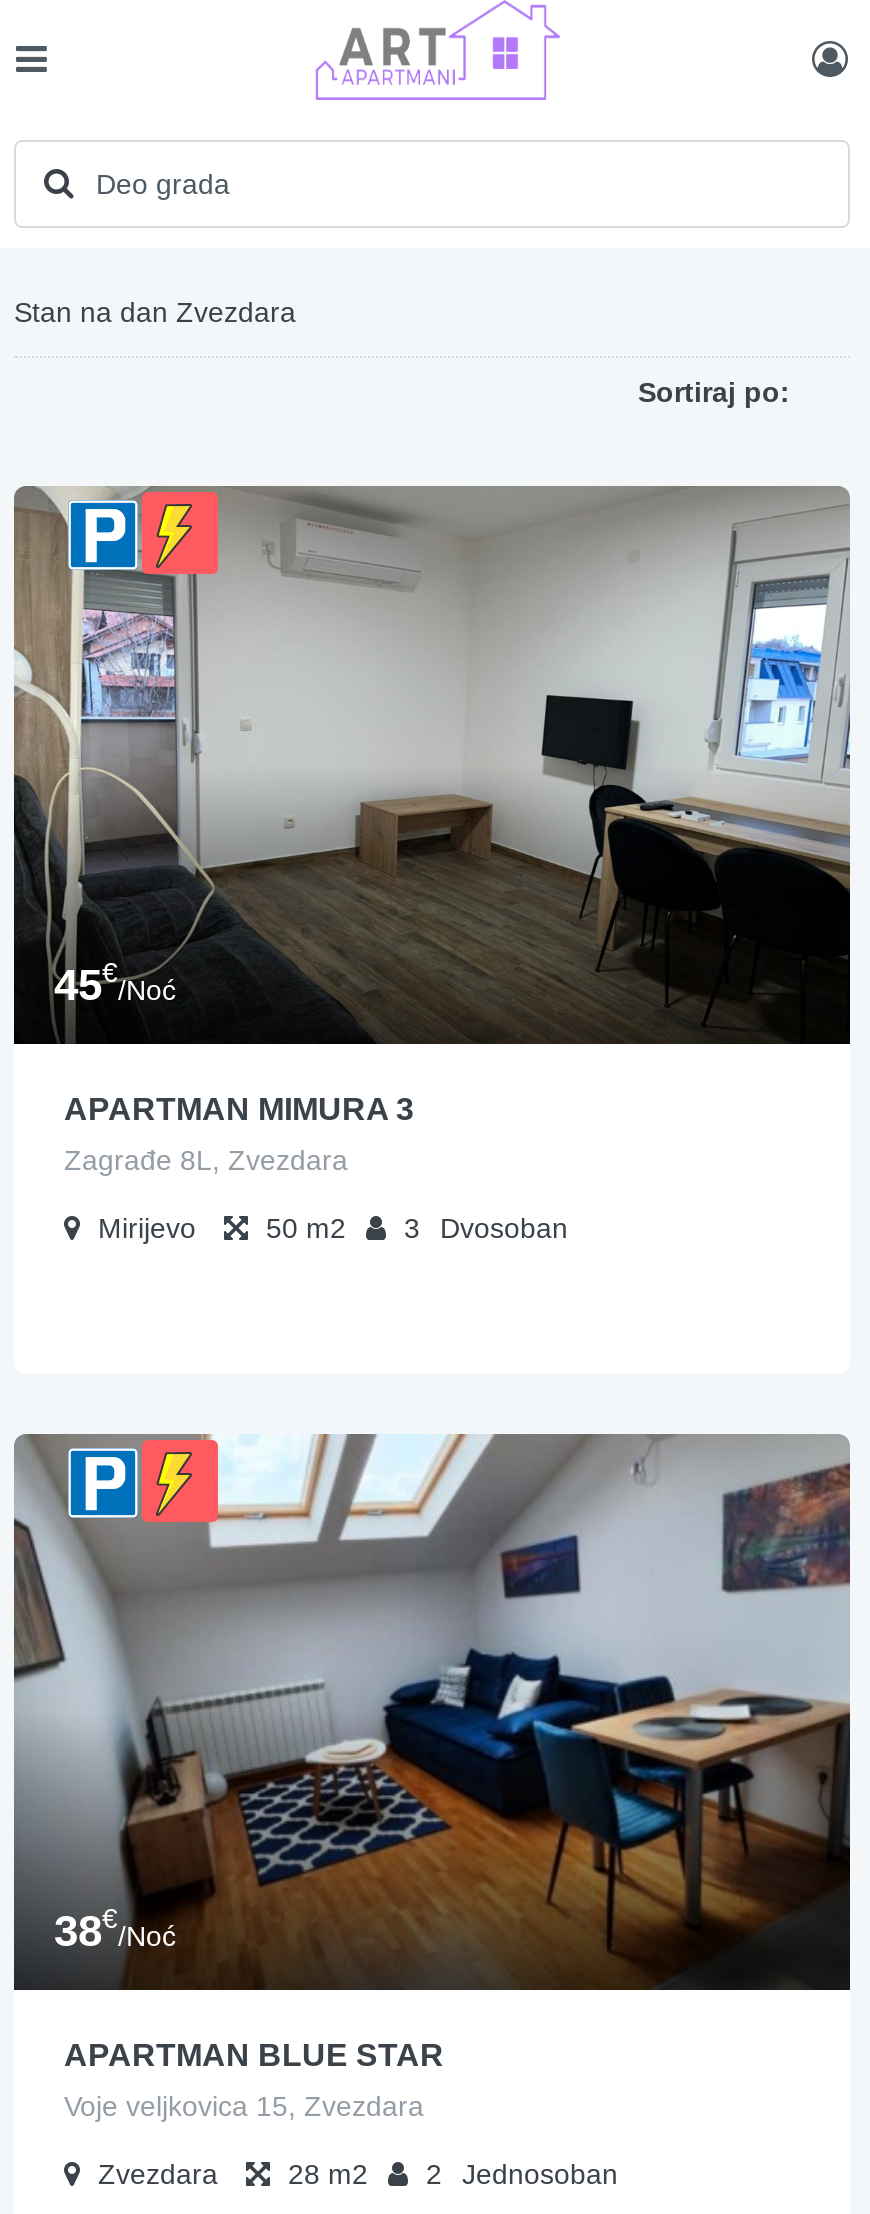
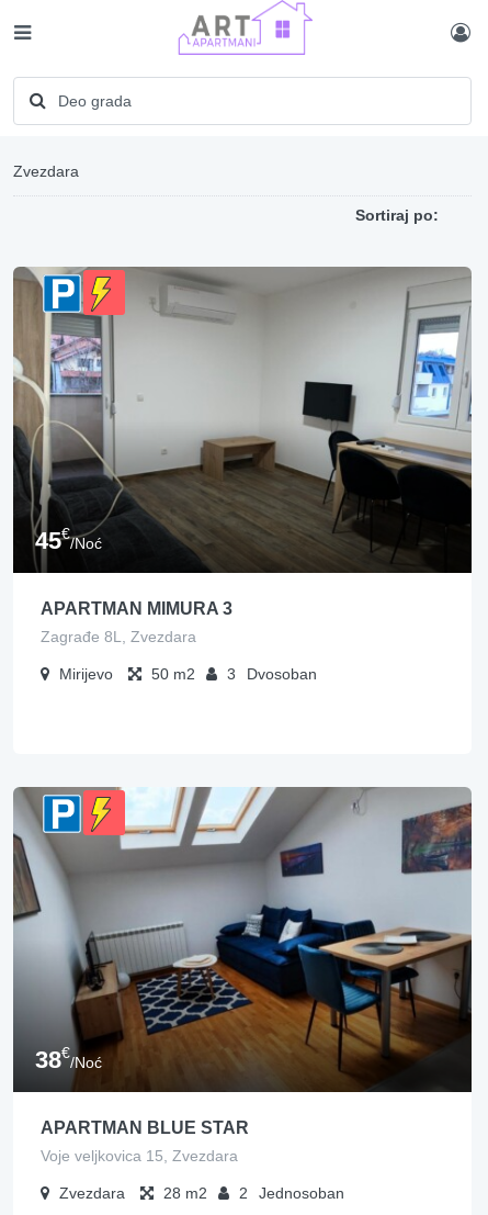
- Stan na dan Zvezdara
+ Zvezdara
